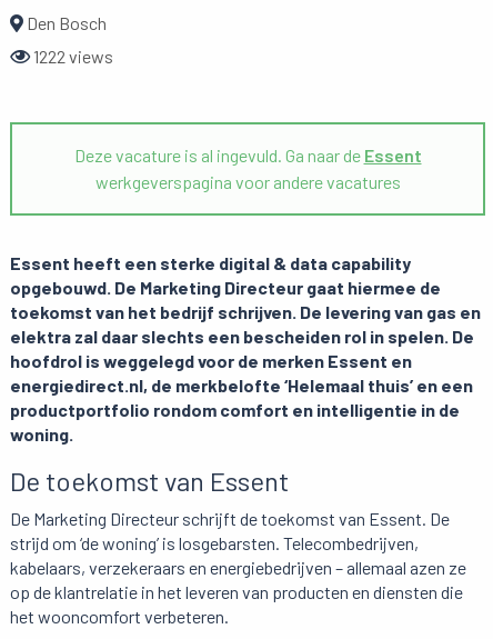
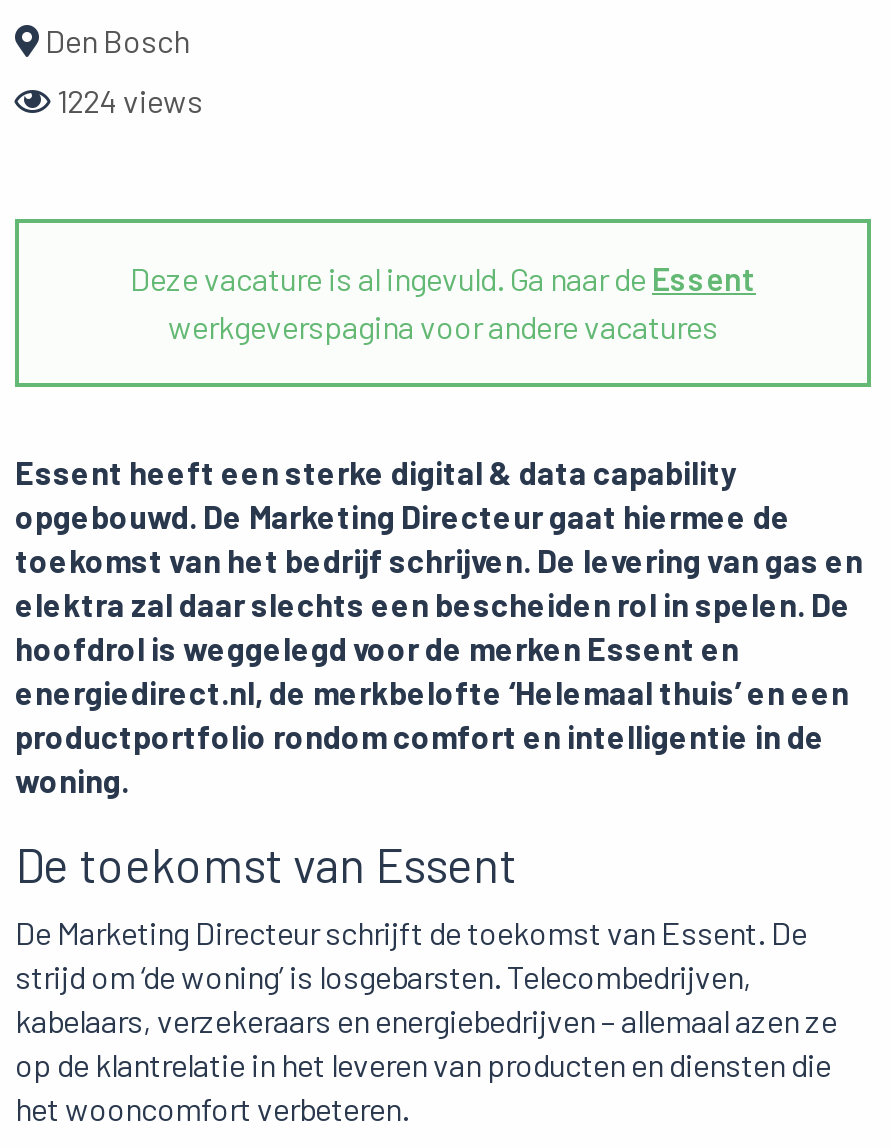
- 1222 views
+ 1224 views
